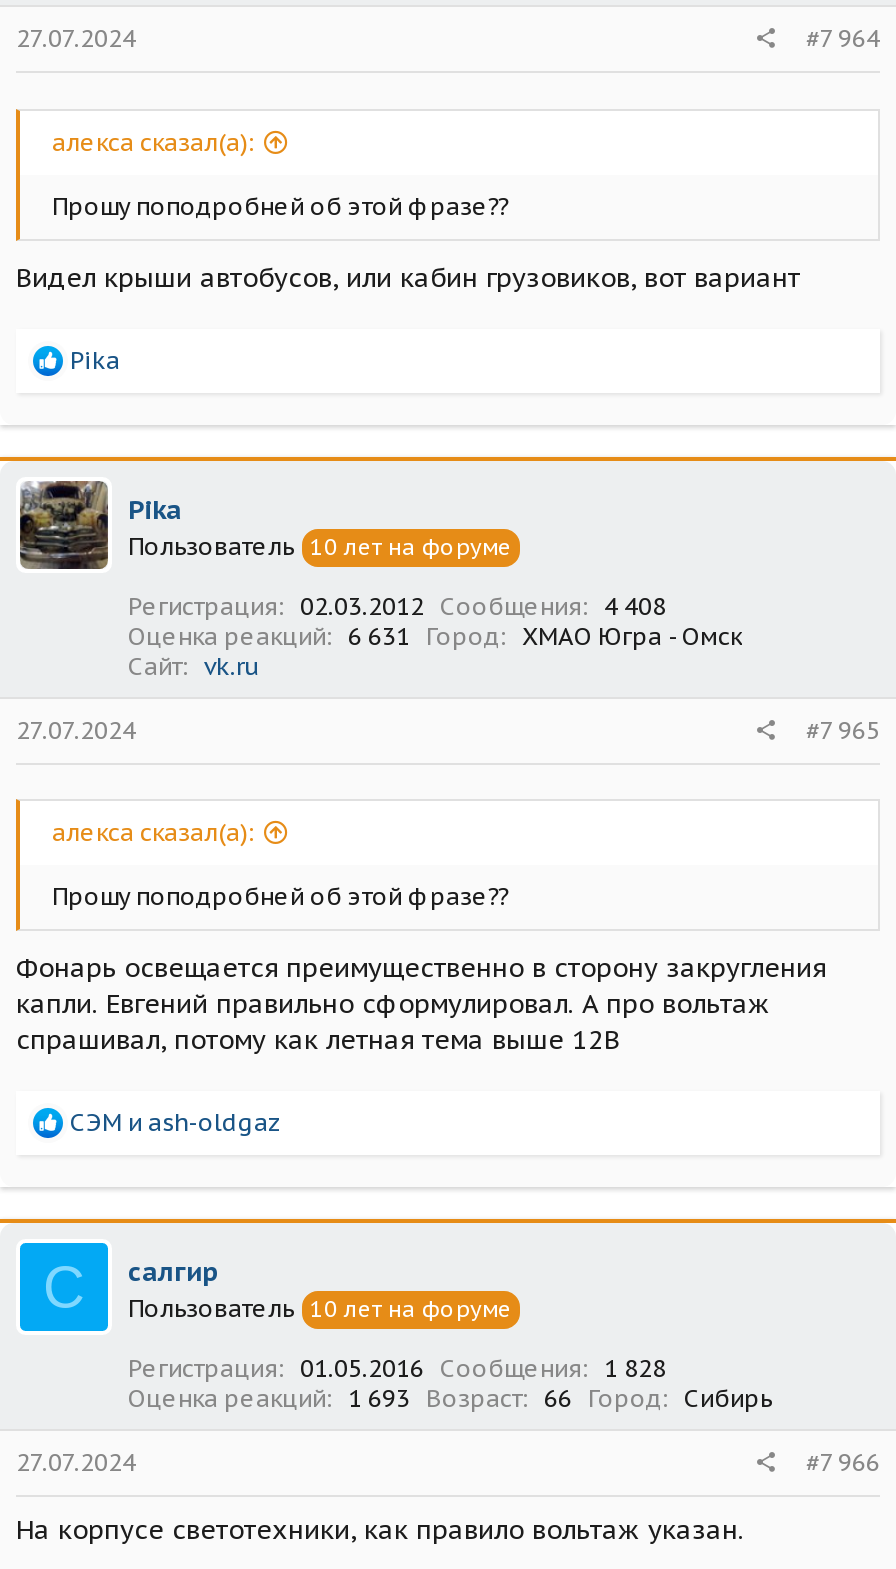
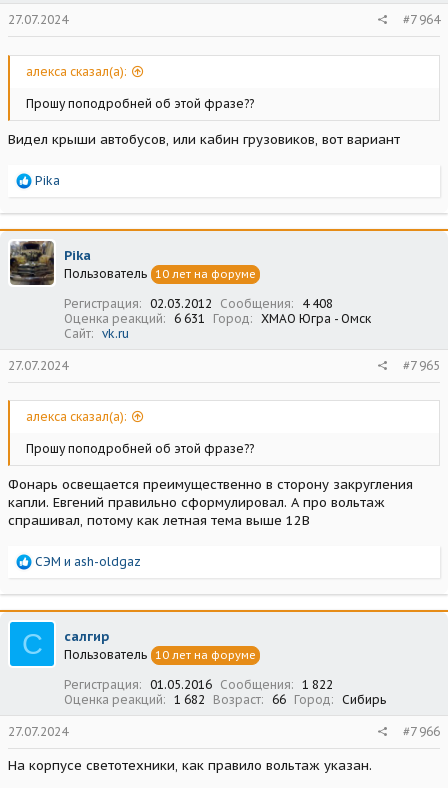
- Регистрация 01.05.2016 Сообщения 1 828
+ Регистрация 01.05.2016 Сообщения 1 822

- Оценка реакций 1 693 Возраст 66 Город Сибирь
+ Оценка реакций 1 682 Возраст 66 Город Сибирь
